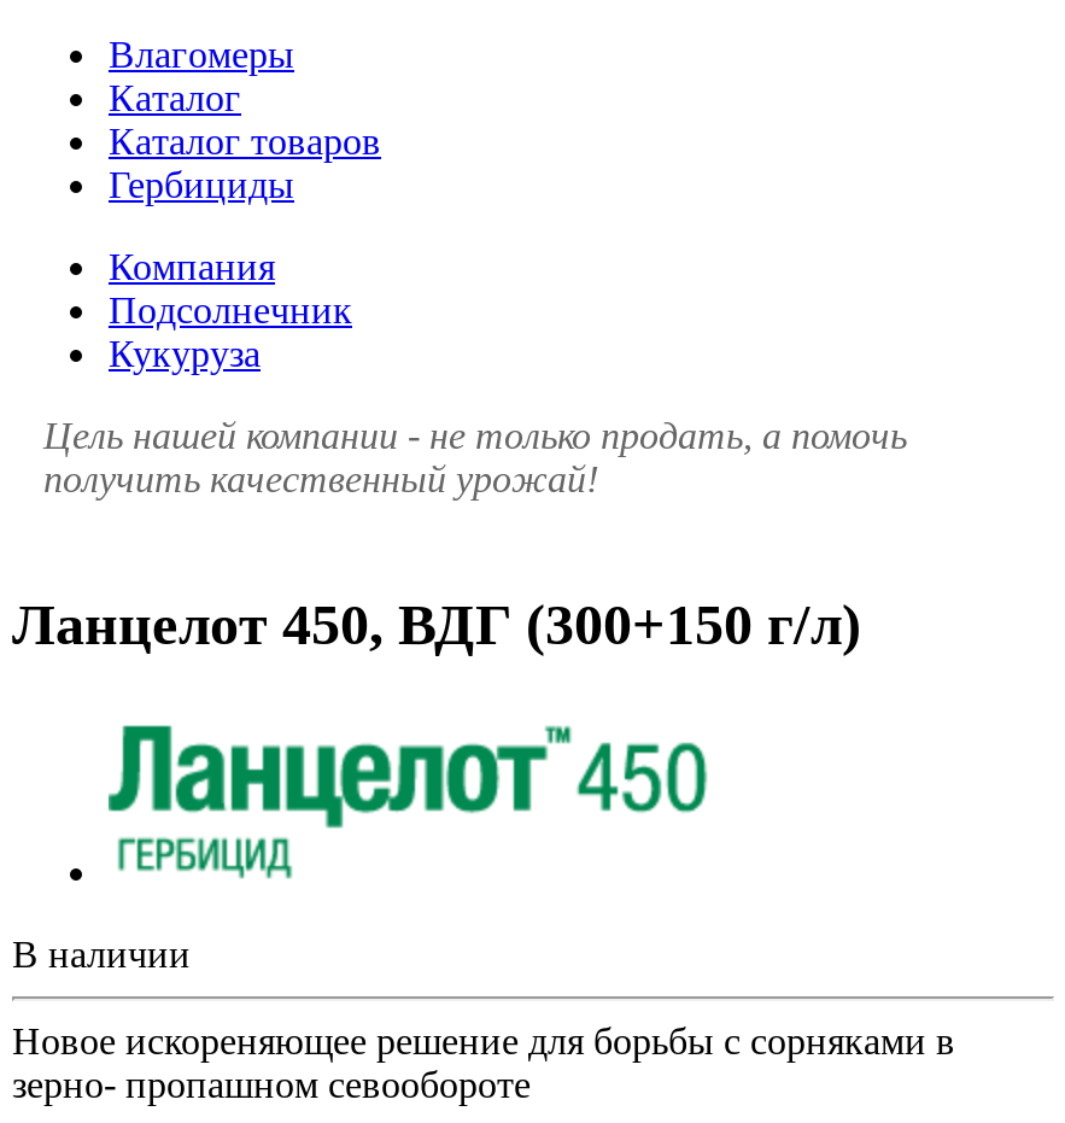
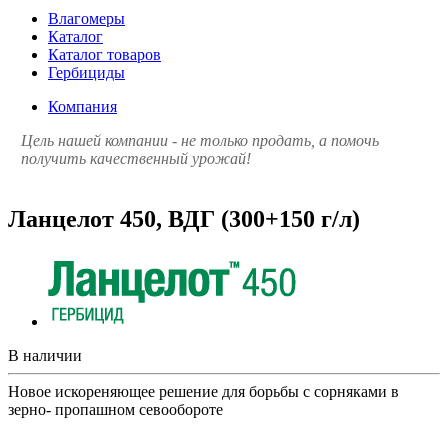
- Подсолнечник
- Кукуруза
